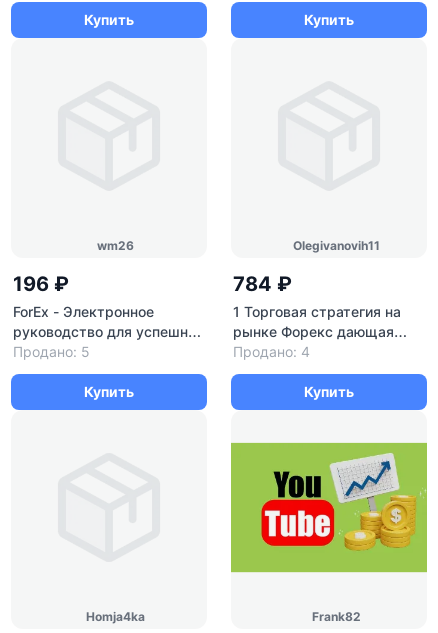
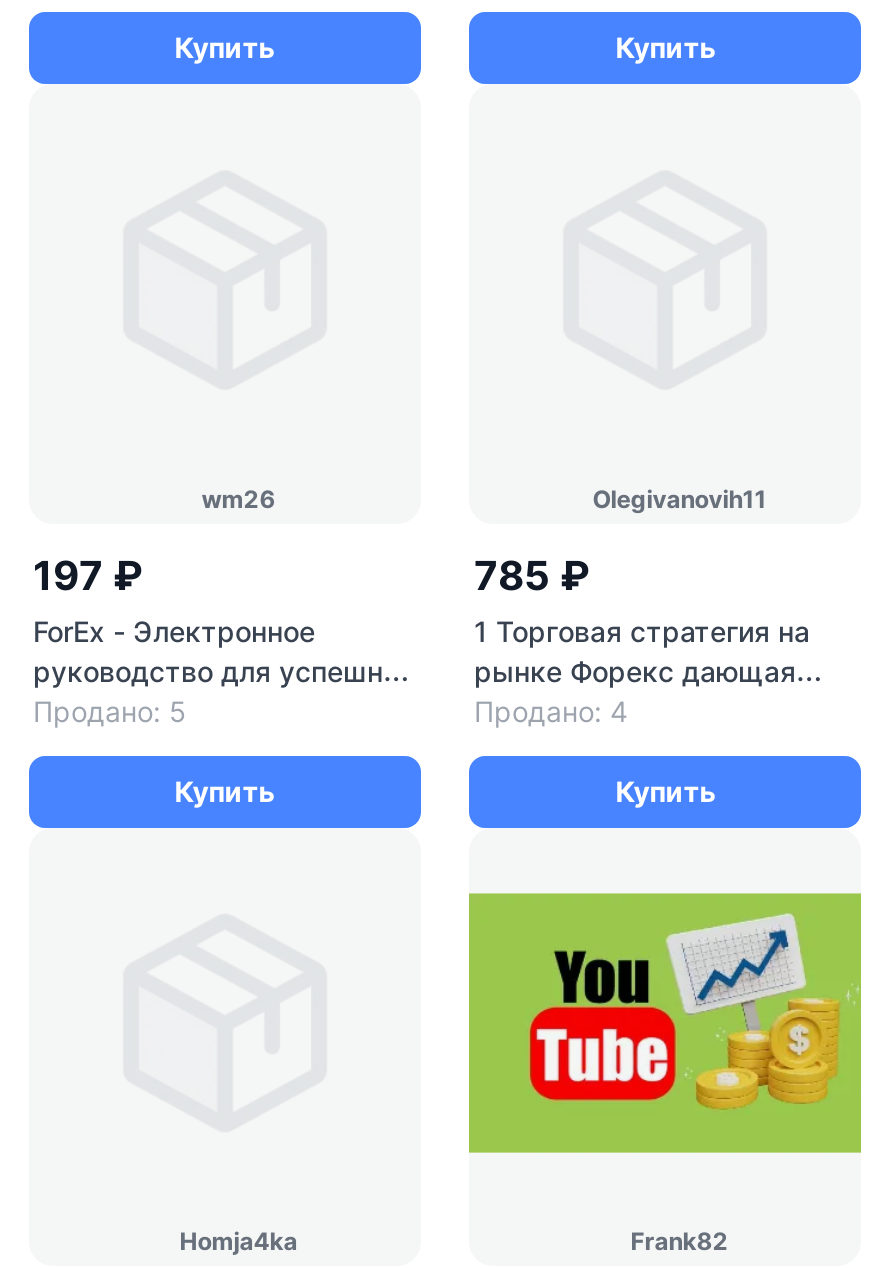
- 196 ₽
+ 197 ₽

- 784 ₽
+ 785 ₽
